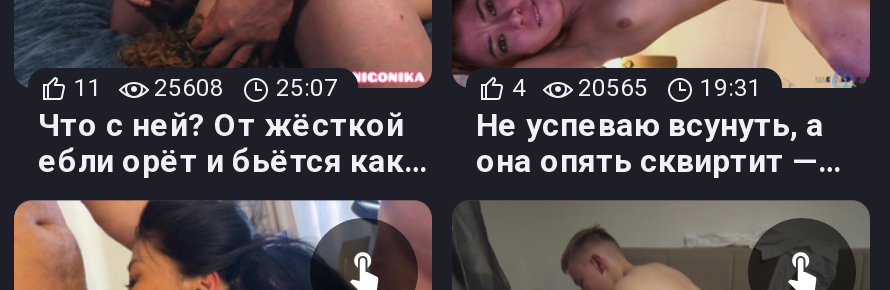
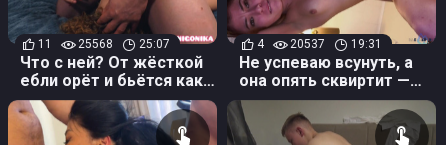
- 11 25608 25:07
+ 11 25568 25:07

- 4 20565 19:31
+ 4 20537 19:31
